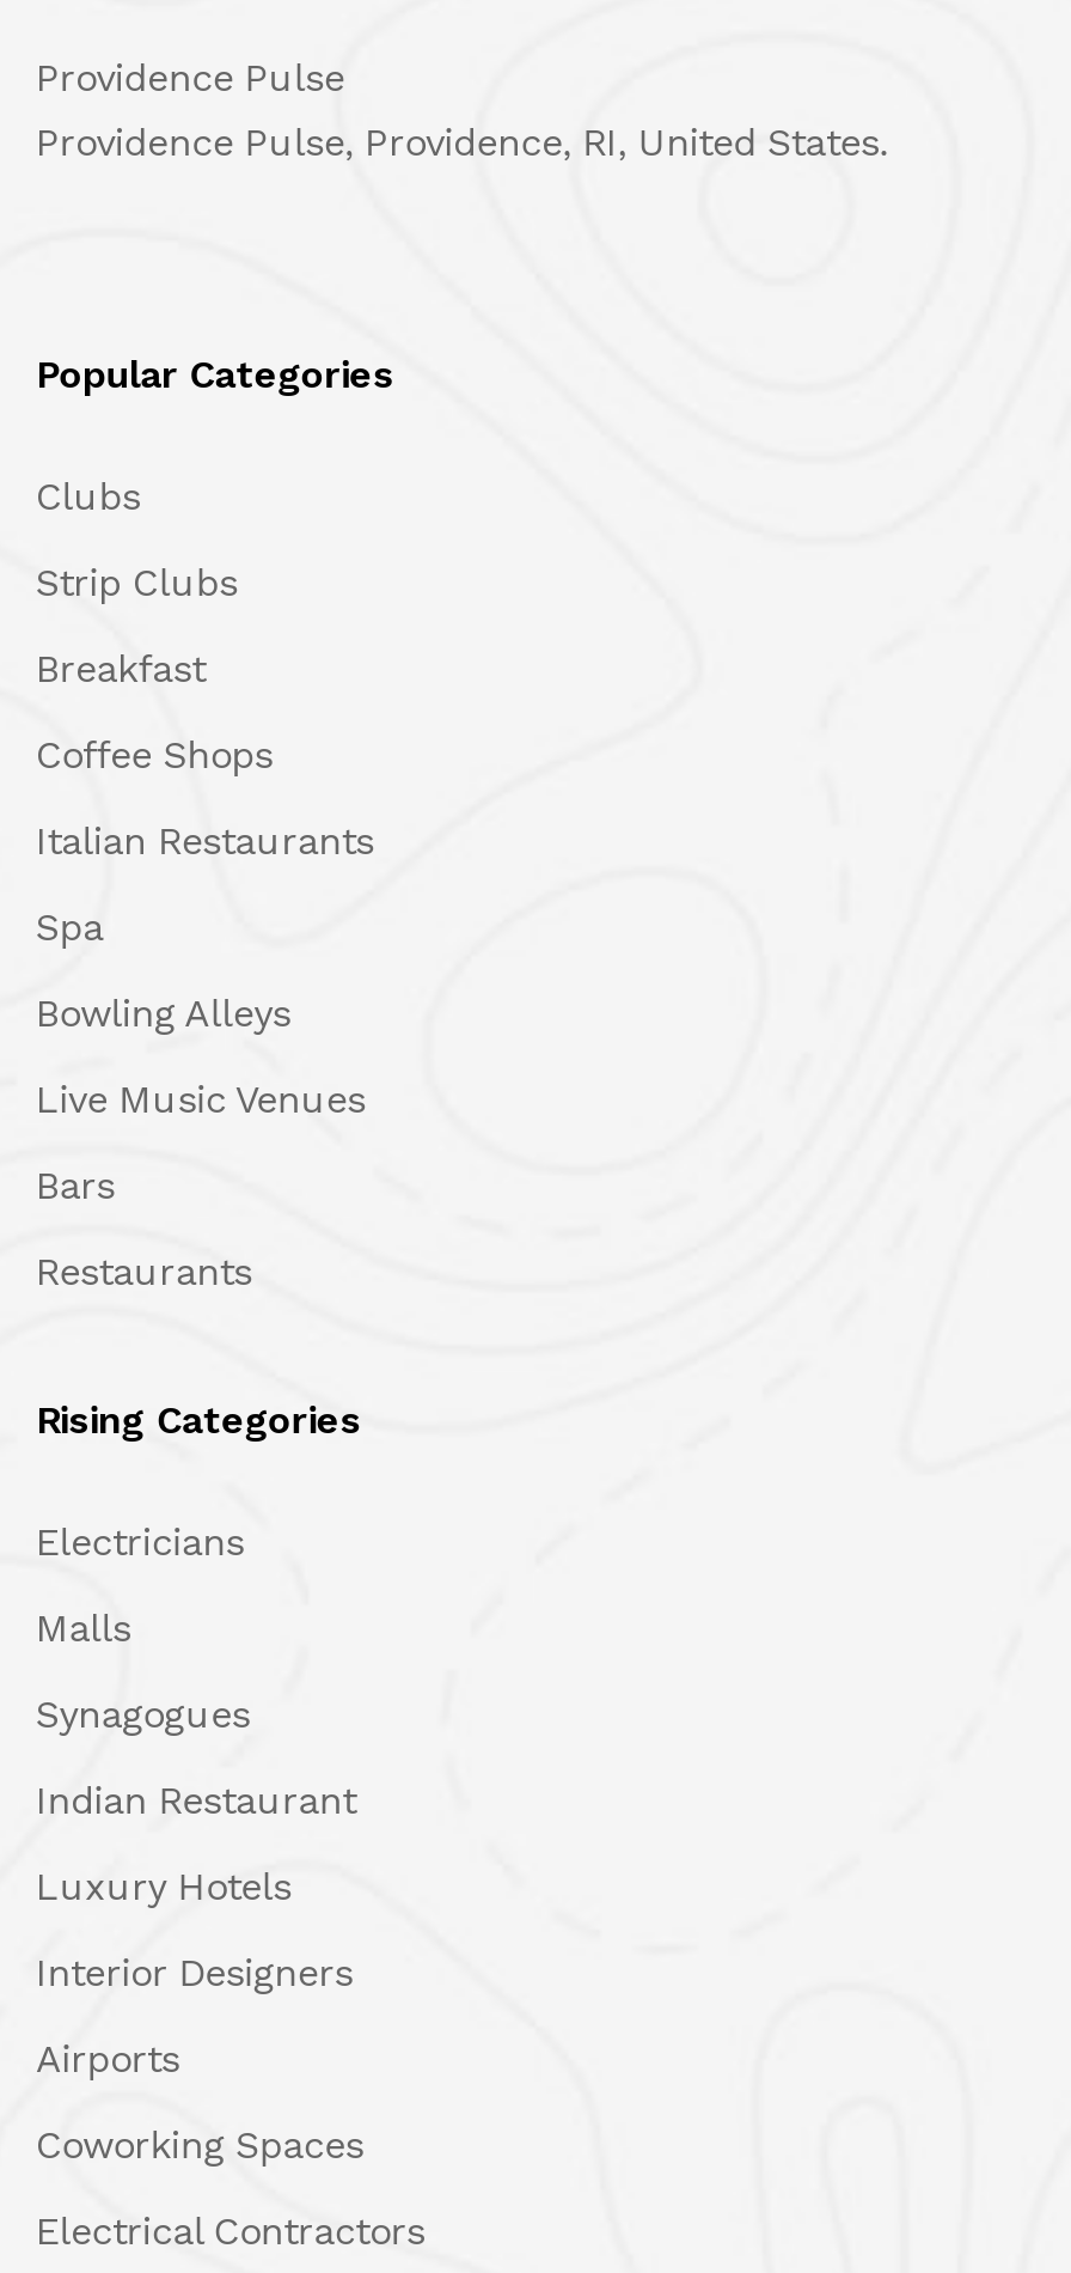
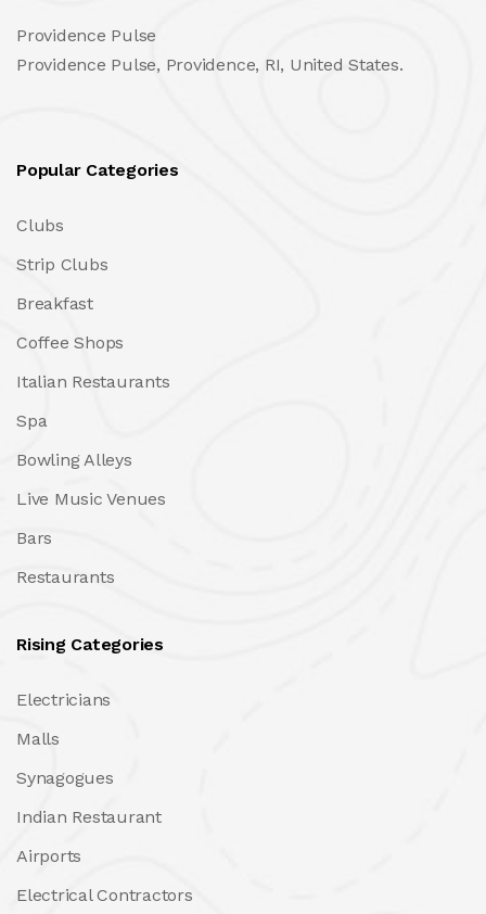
- Luxury Hotels
- Interior Designers

- Coworking Spaces
